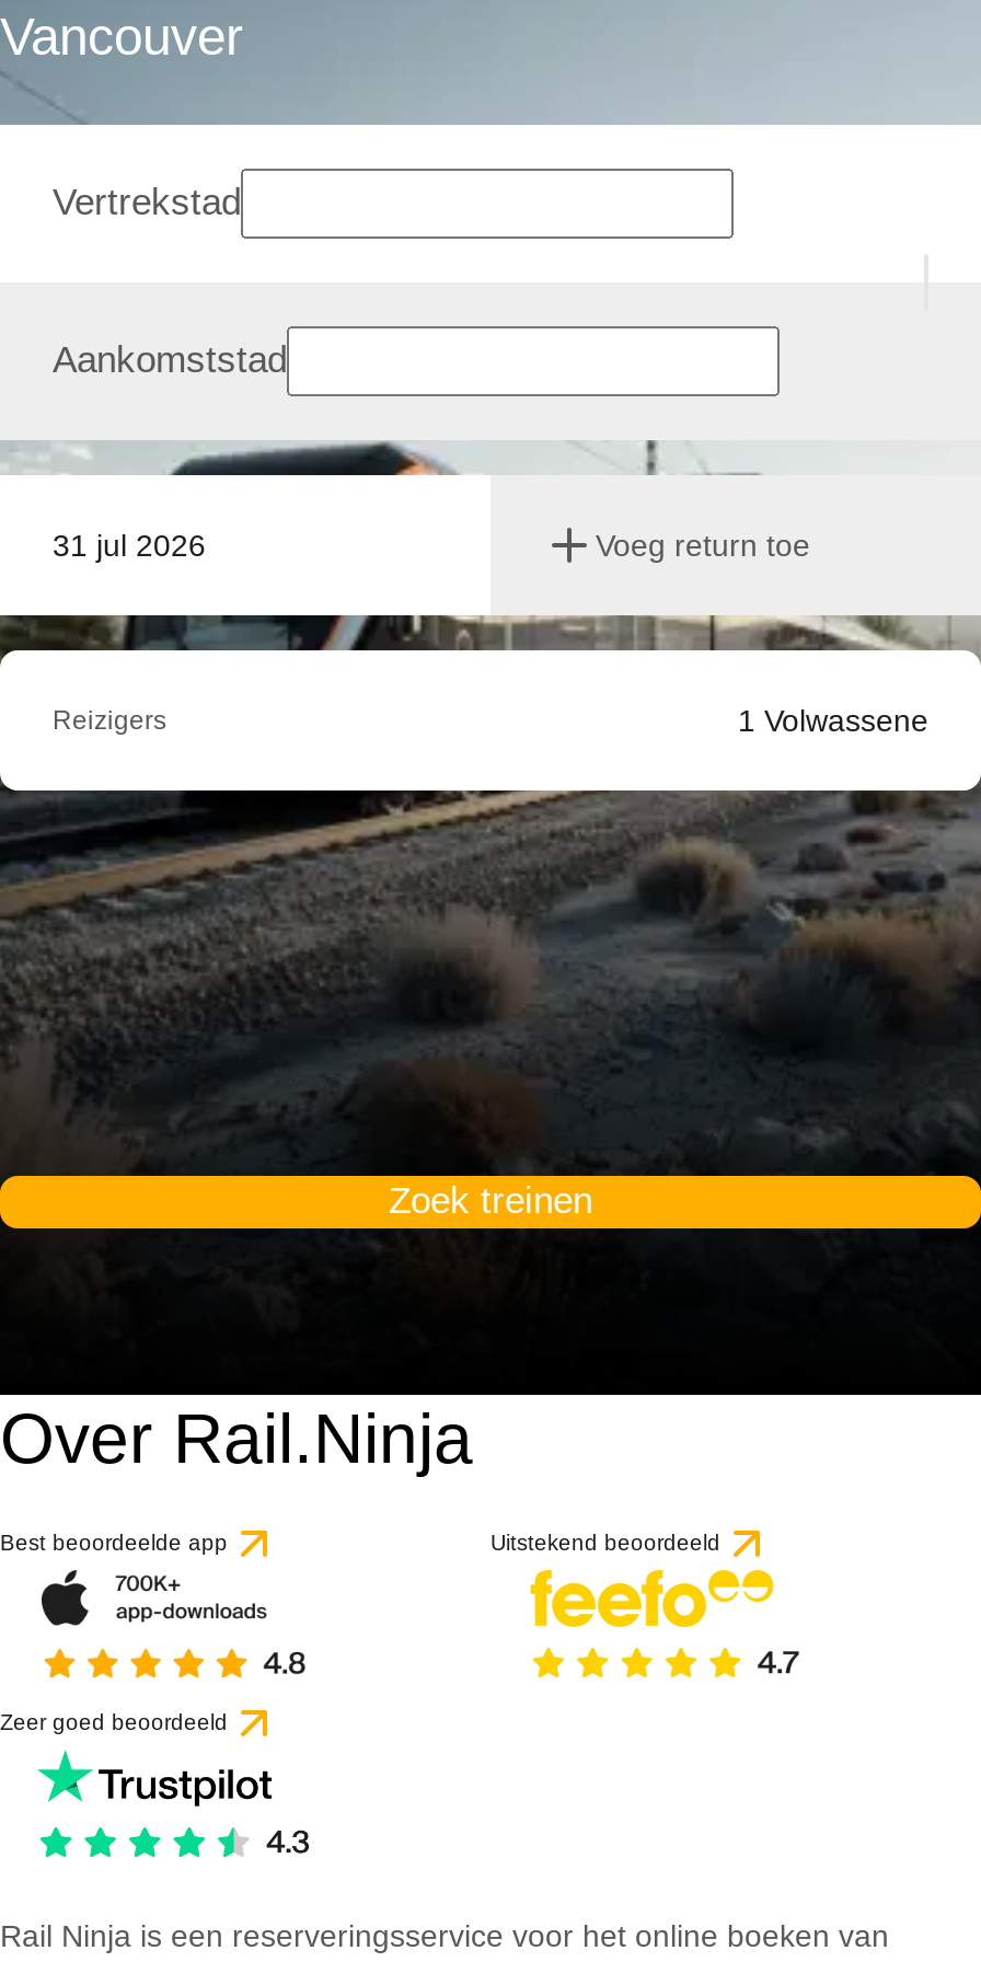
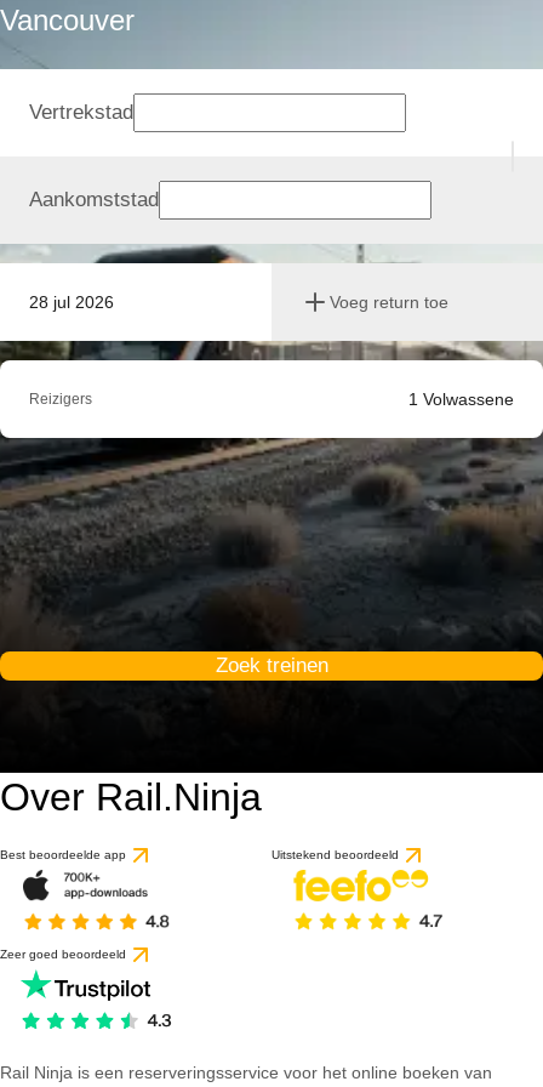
- 31 jul 2026
+ 28 jul 2026
